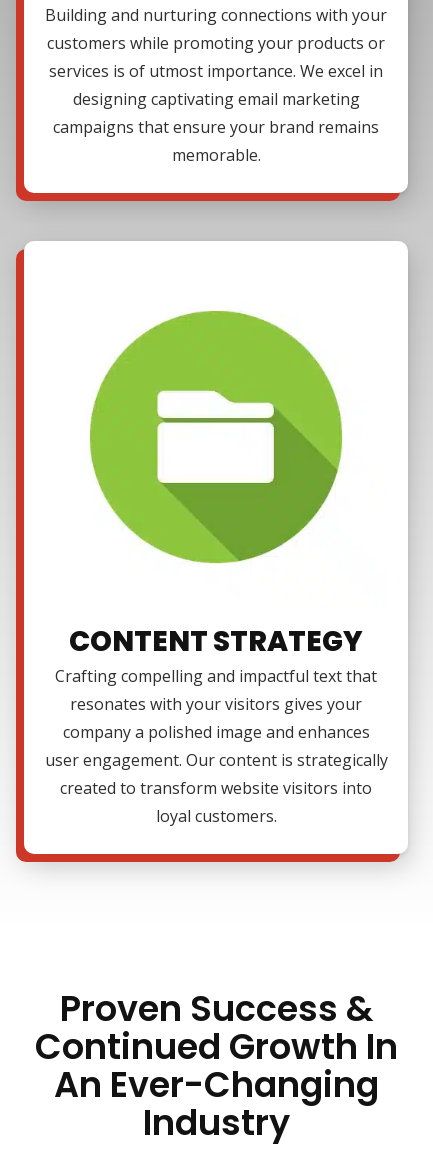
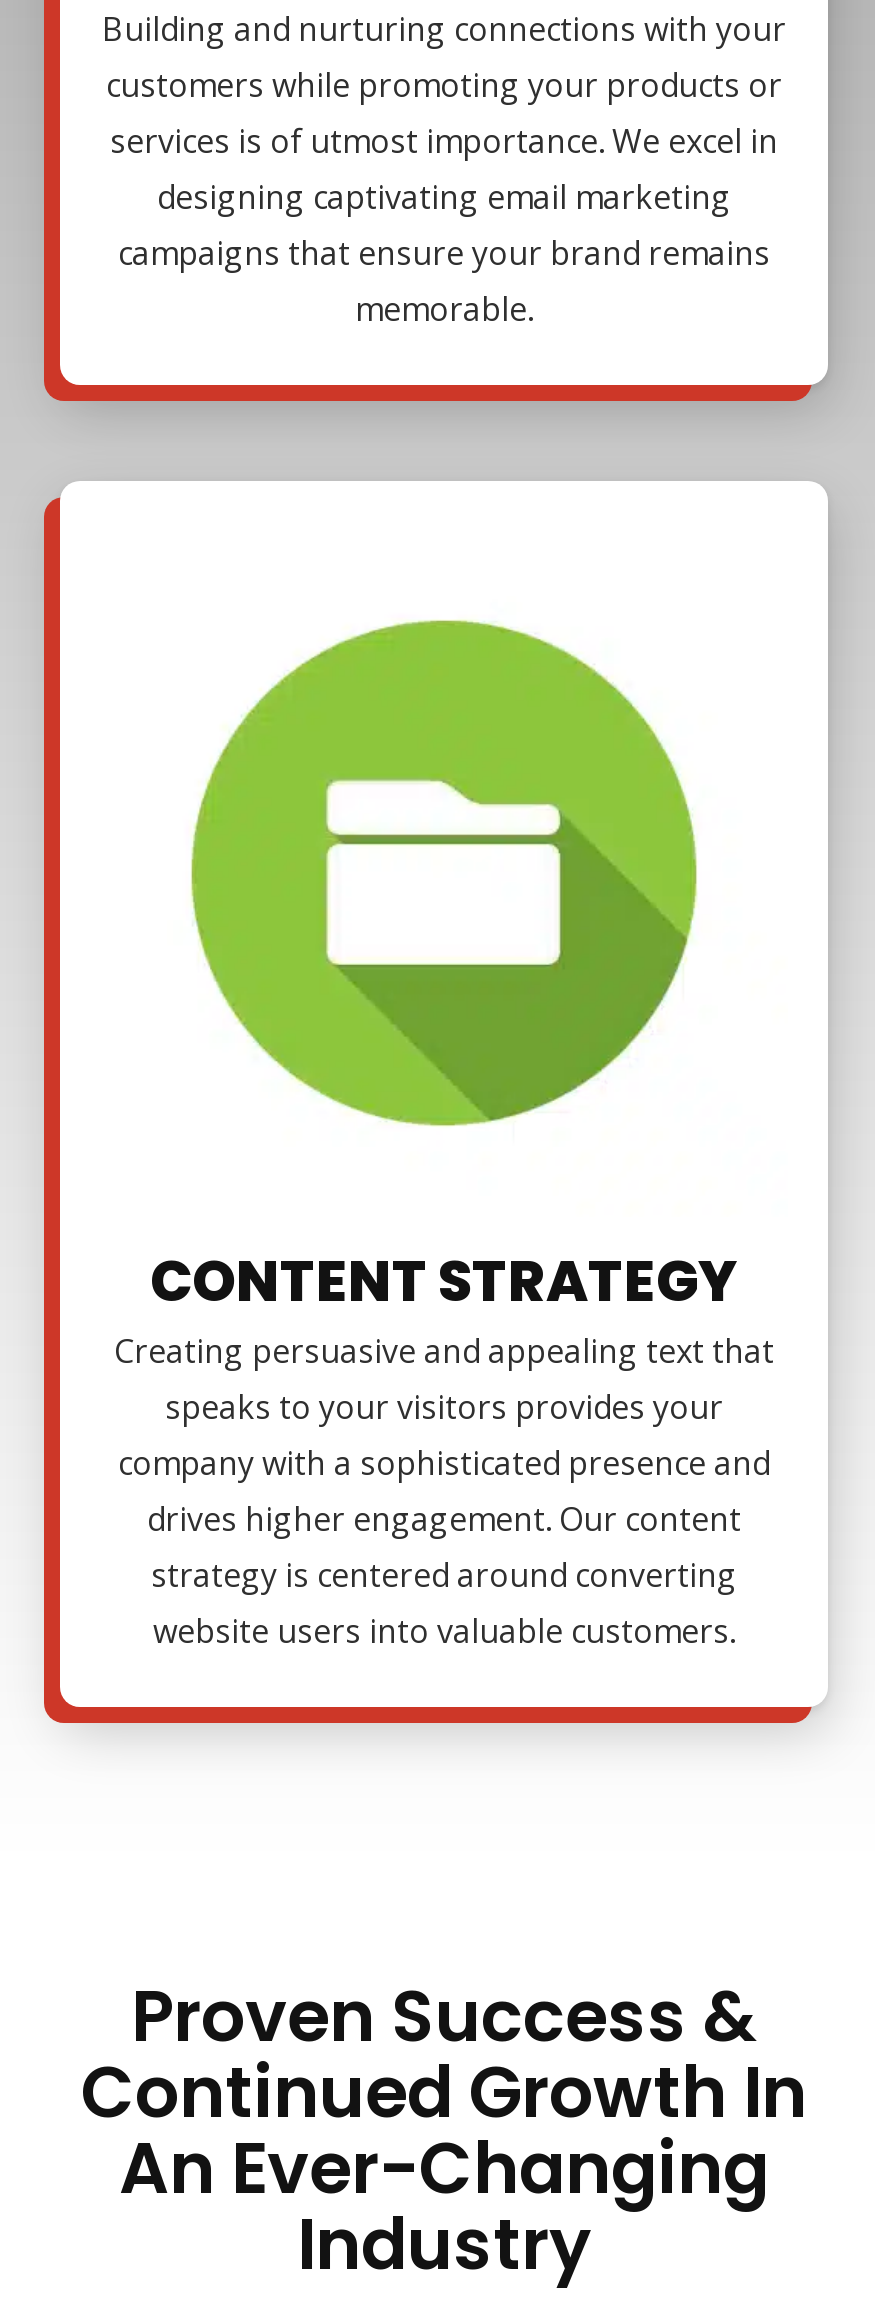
- Crafting compelling and impactful text that
- resonates with your visitors gives your
- company a polished image and enhances
- user engagement. Our content is strategically
- created to transform website visitors into
- loyal customers.
+ Creating persuasive and appealing text that
+ speaks to your visitors provides your
+ company with a sophisticated presence and
+ drives higher engagement. Our content
+ strategy is centered around converting
+ website users into valuable customers.
